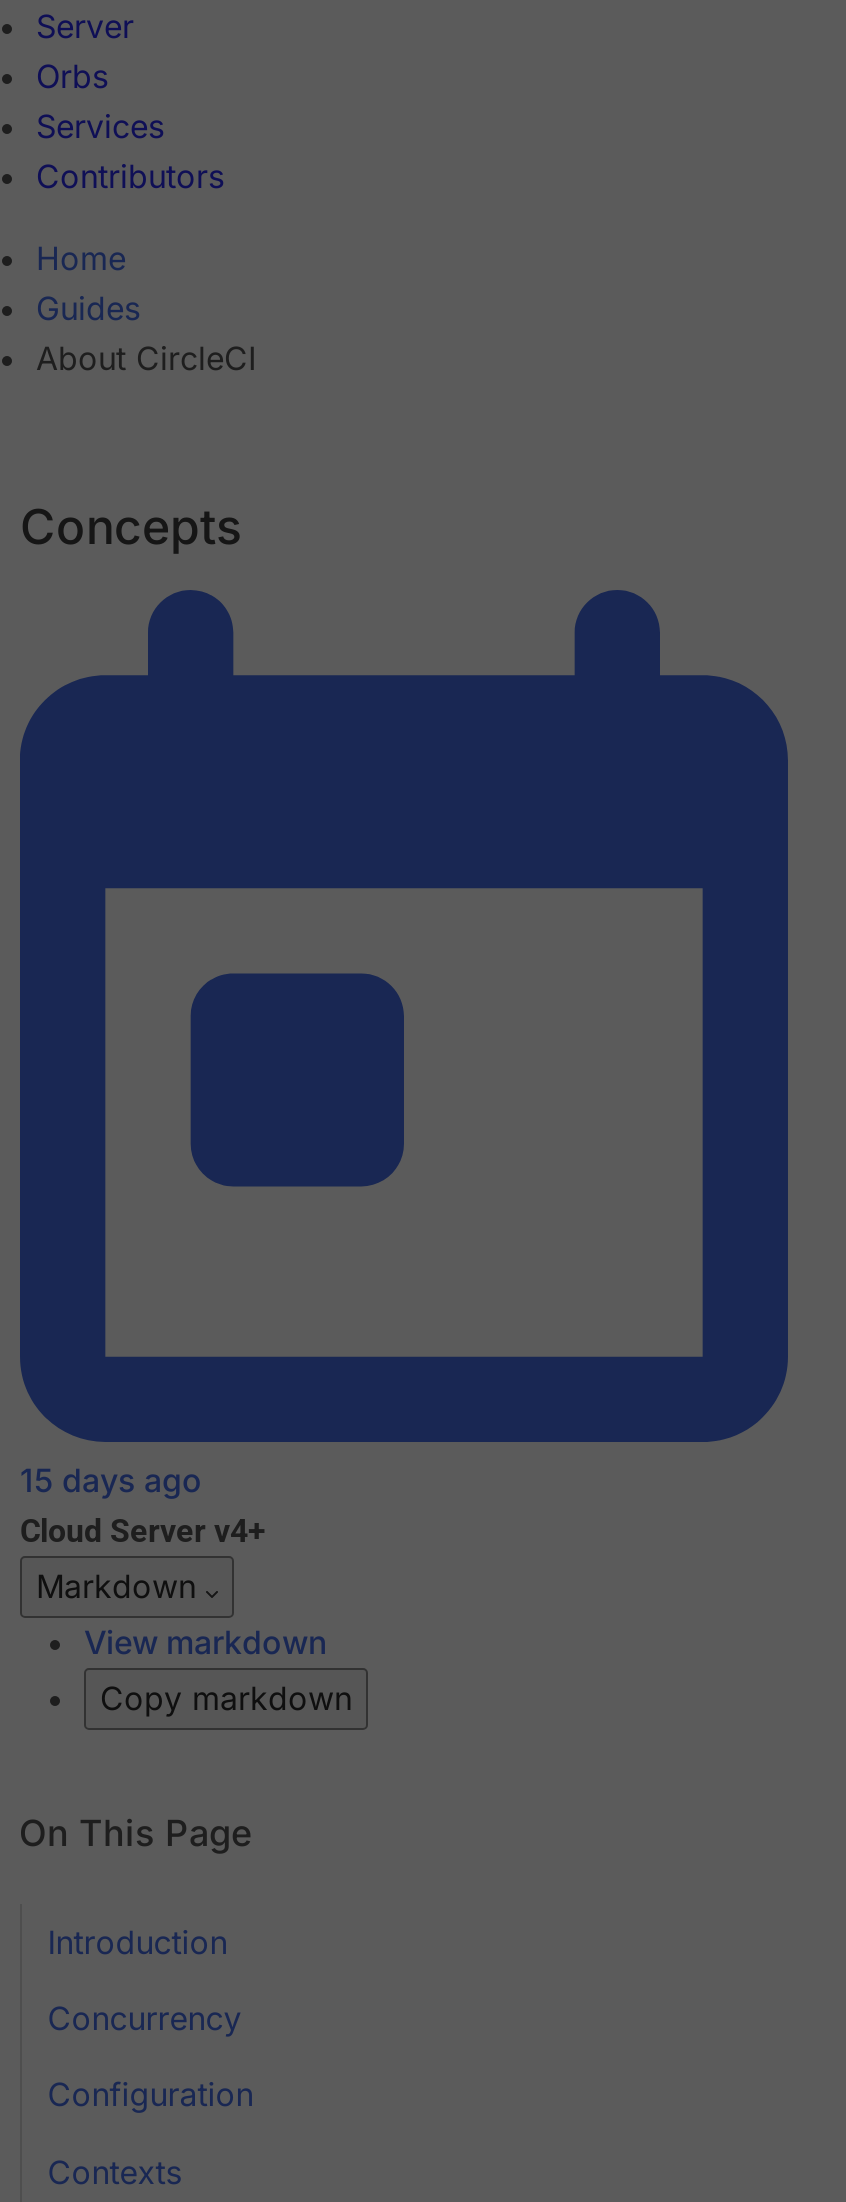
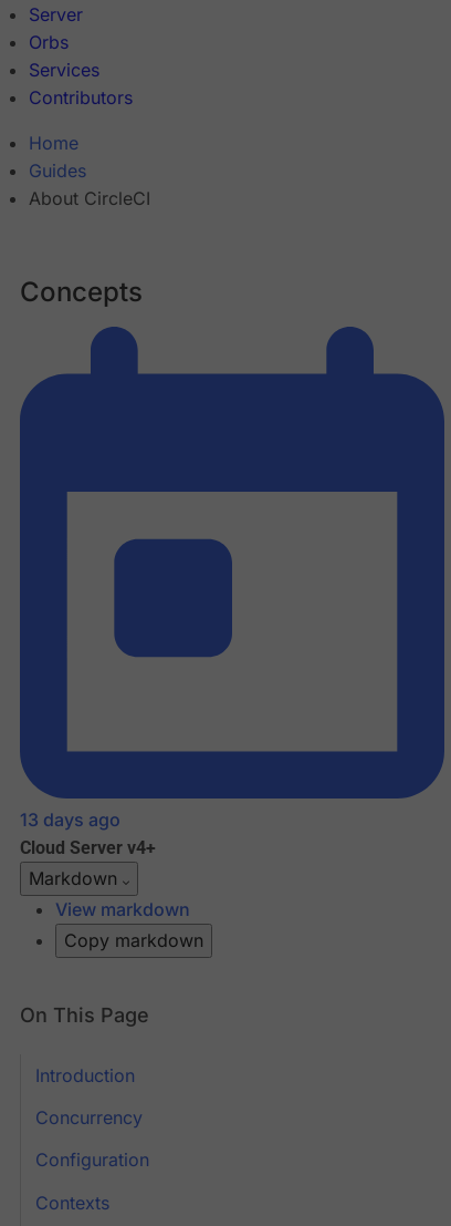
- 15 days ago
+ 13 days ago
